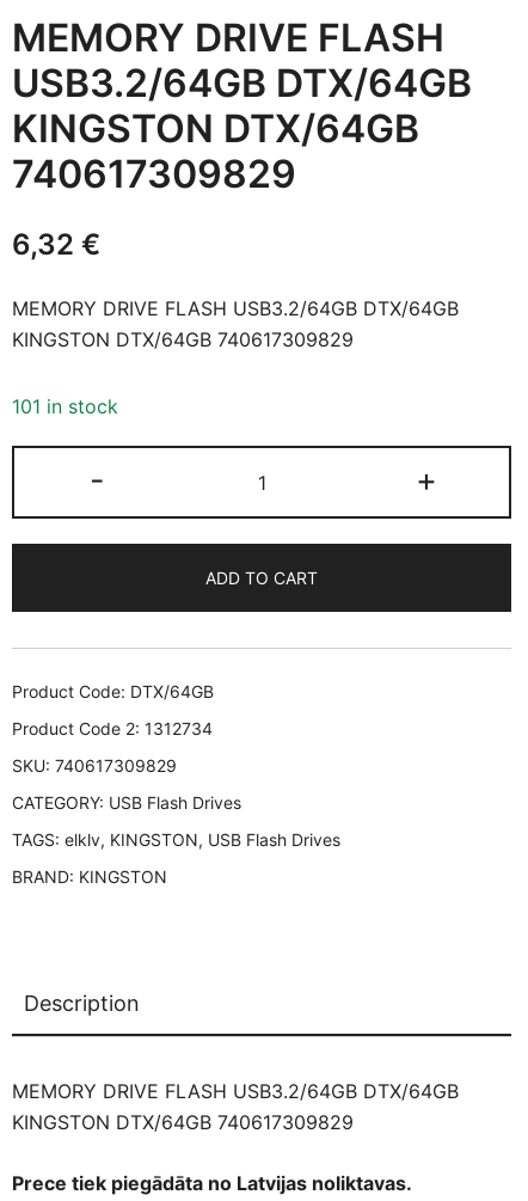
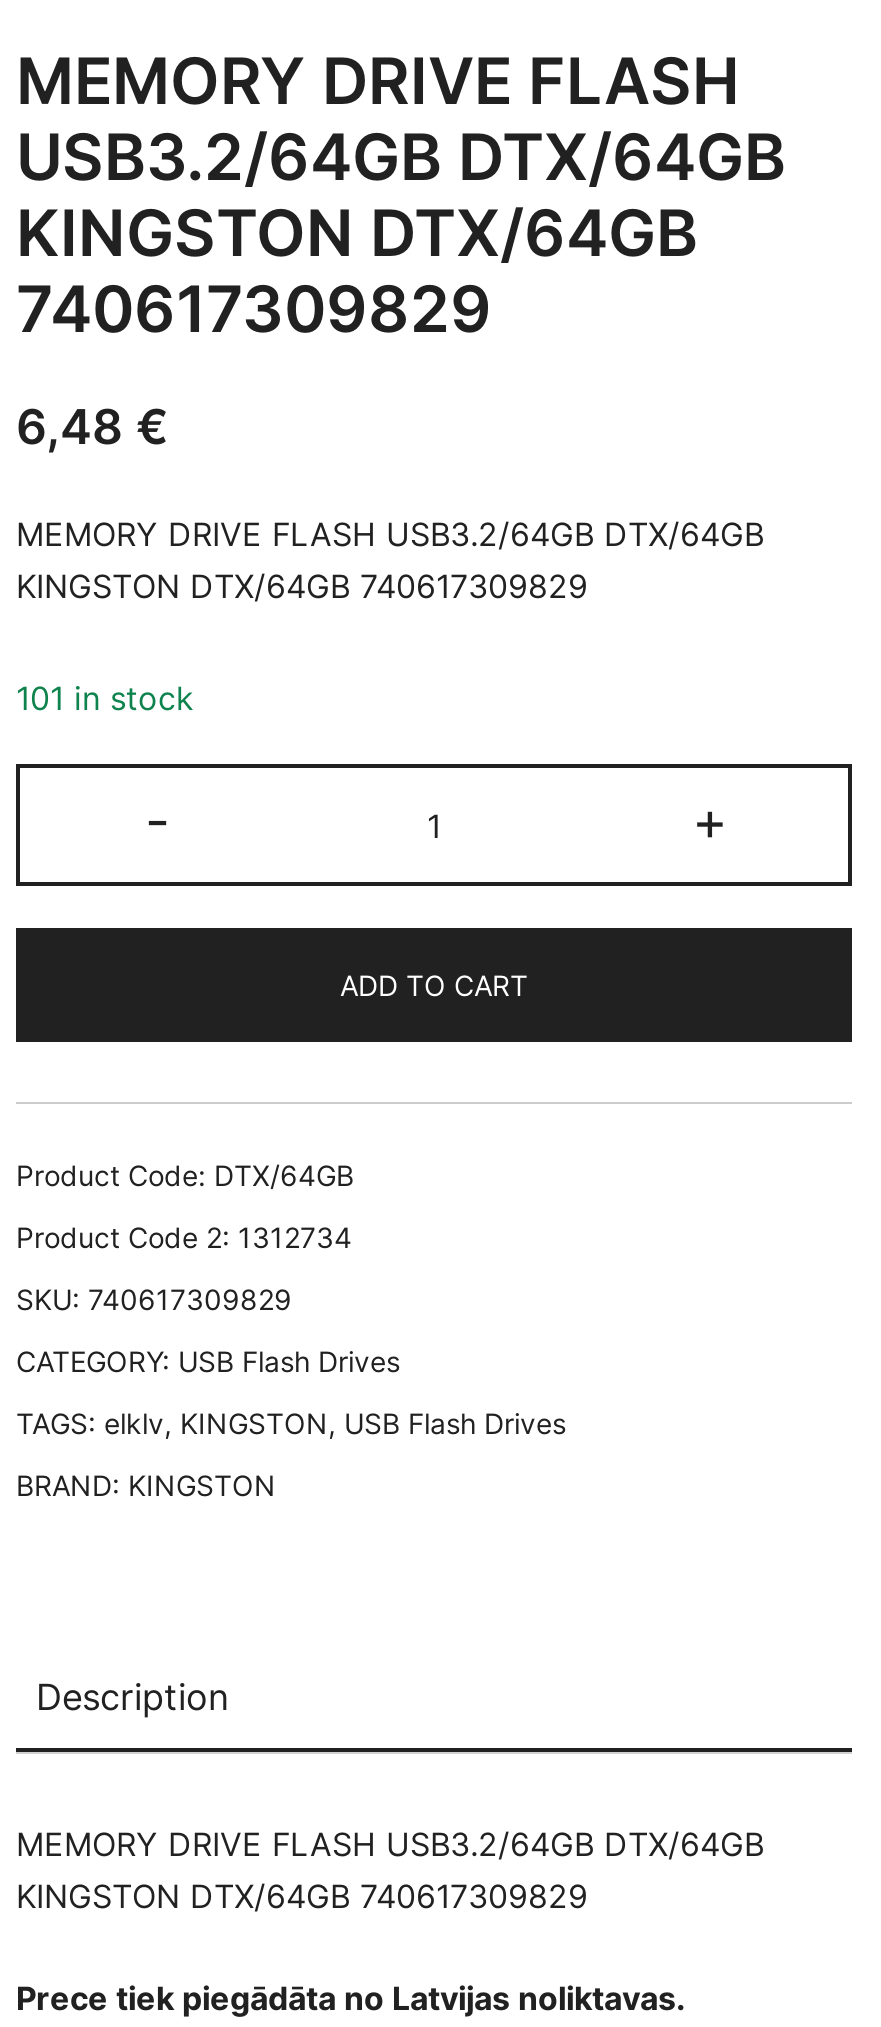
- 6,32 €
+ 6,48 €
